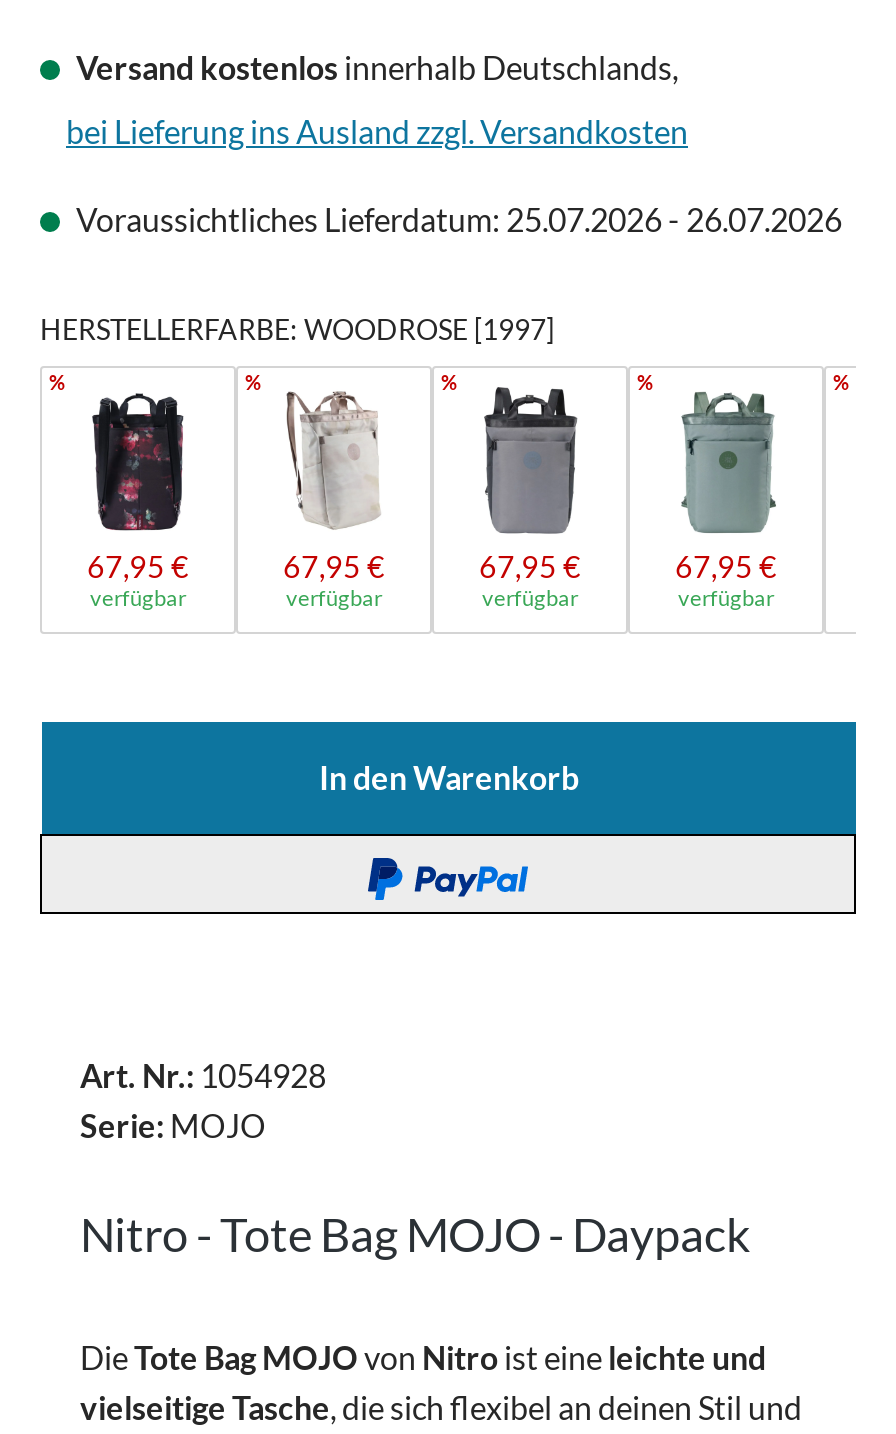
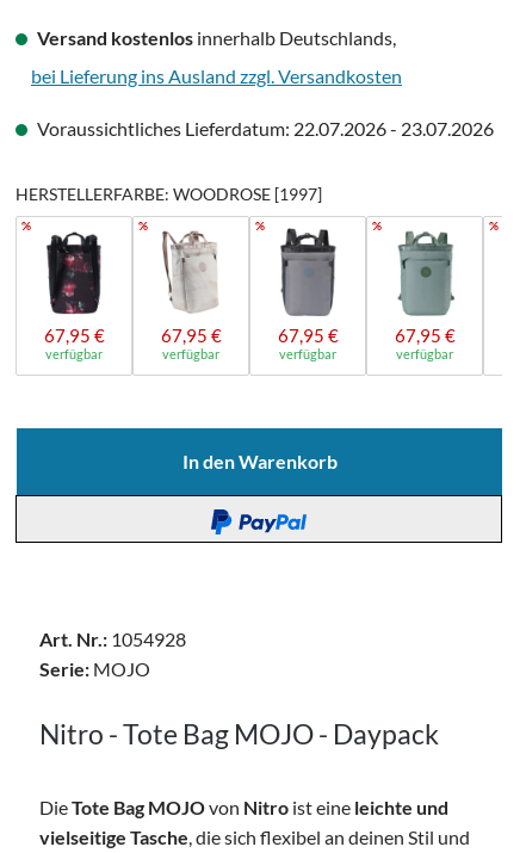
- Voraussichtliches Lieferdatum: 25.07.2026 - 26.07.2026
+ Voraussichtliches Lieferdatum: 22.07.2026 - 23.07.2026
